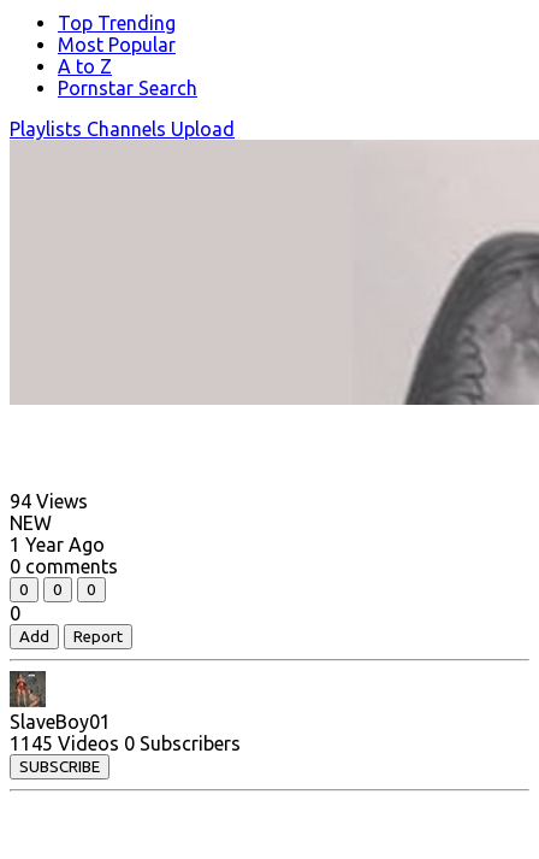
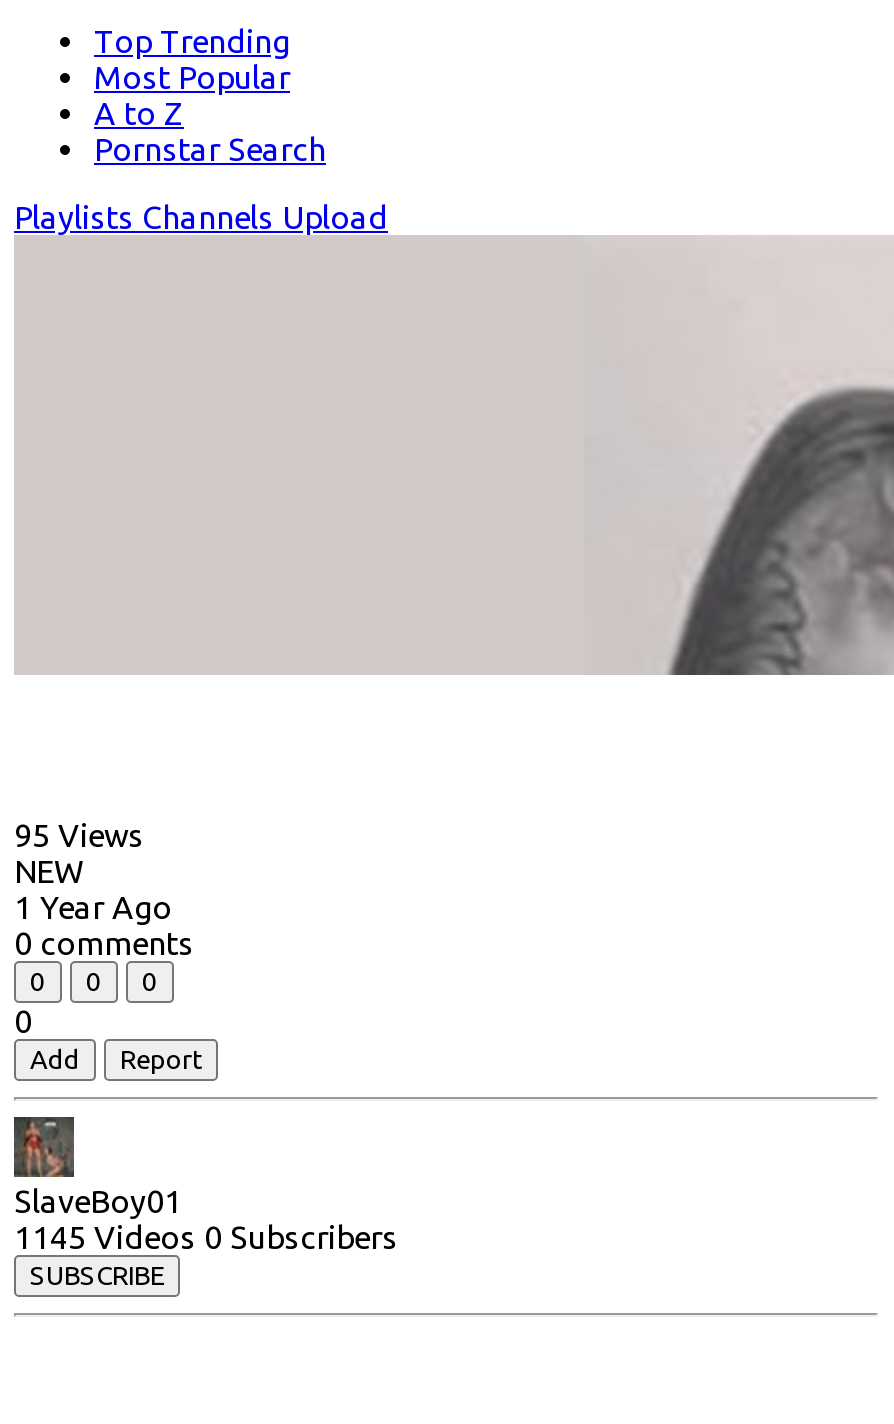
- 94 Views
+ 95 Views
